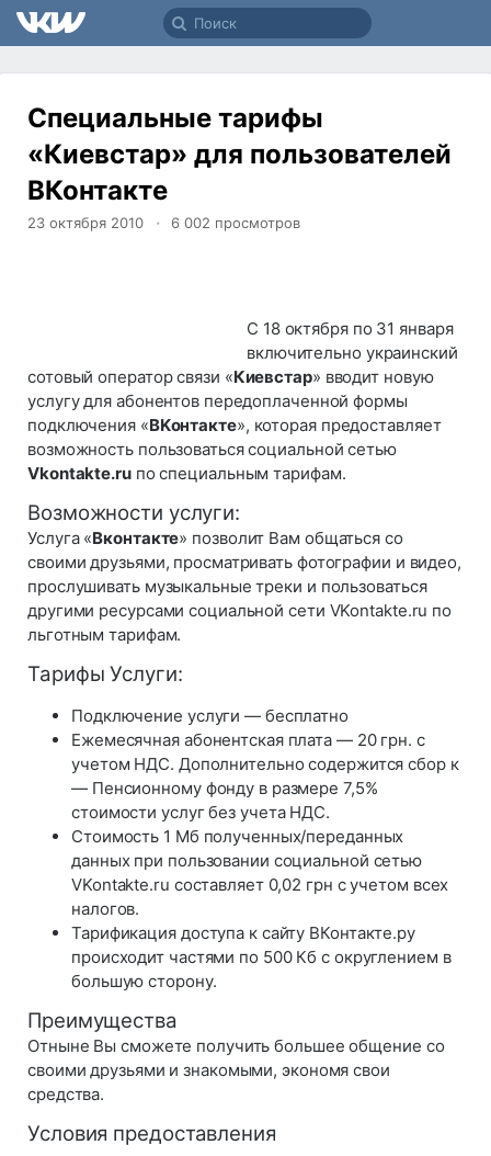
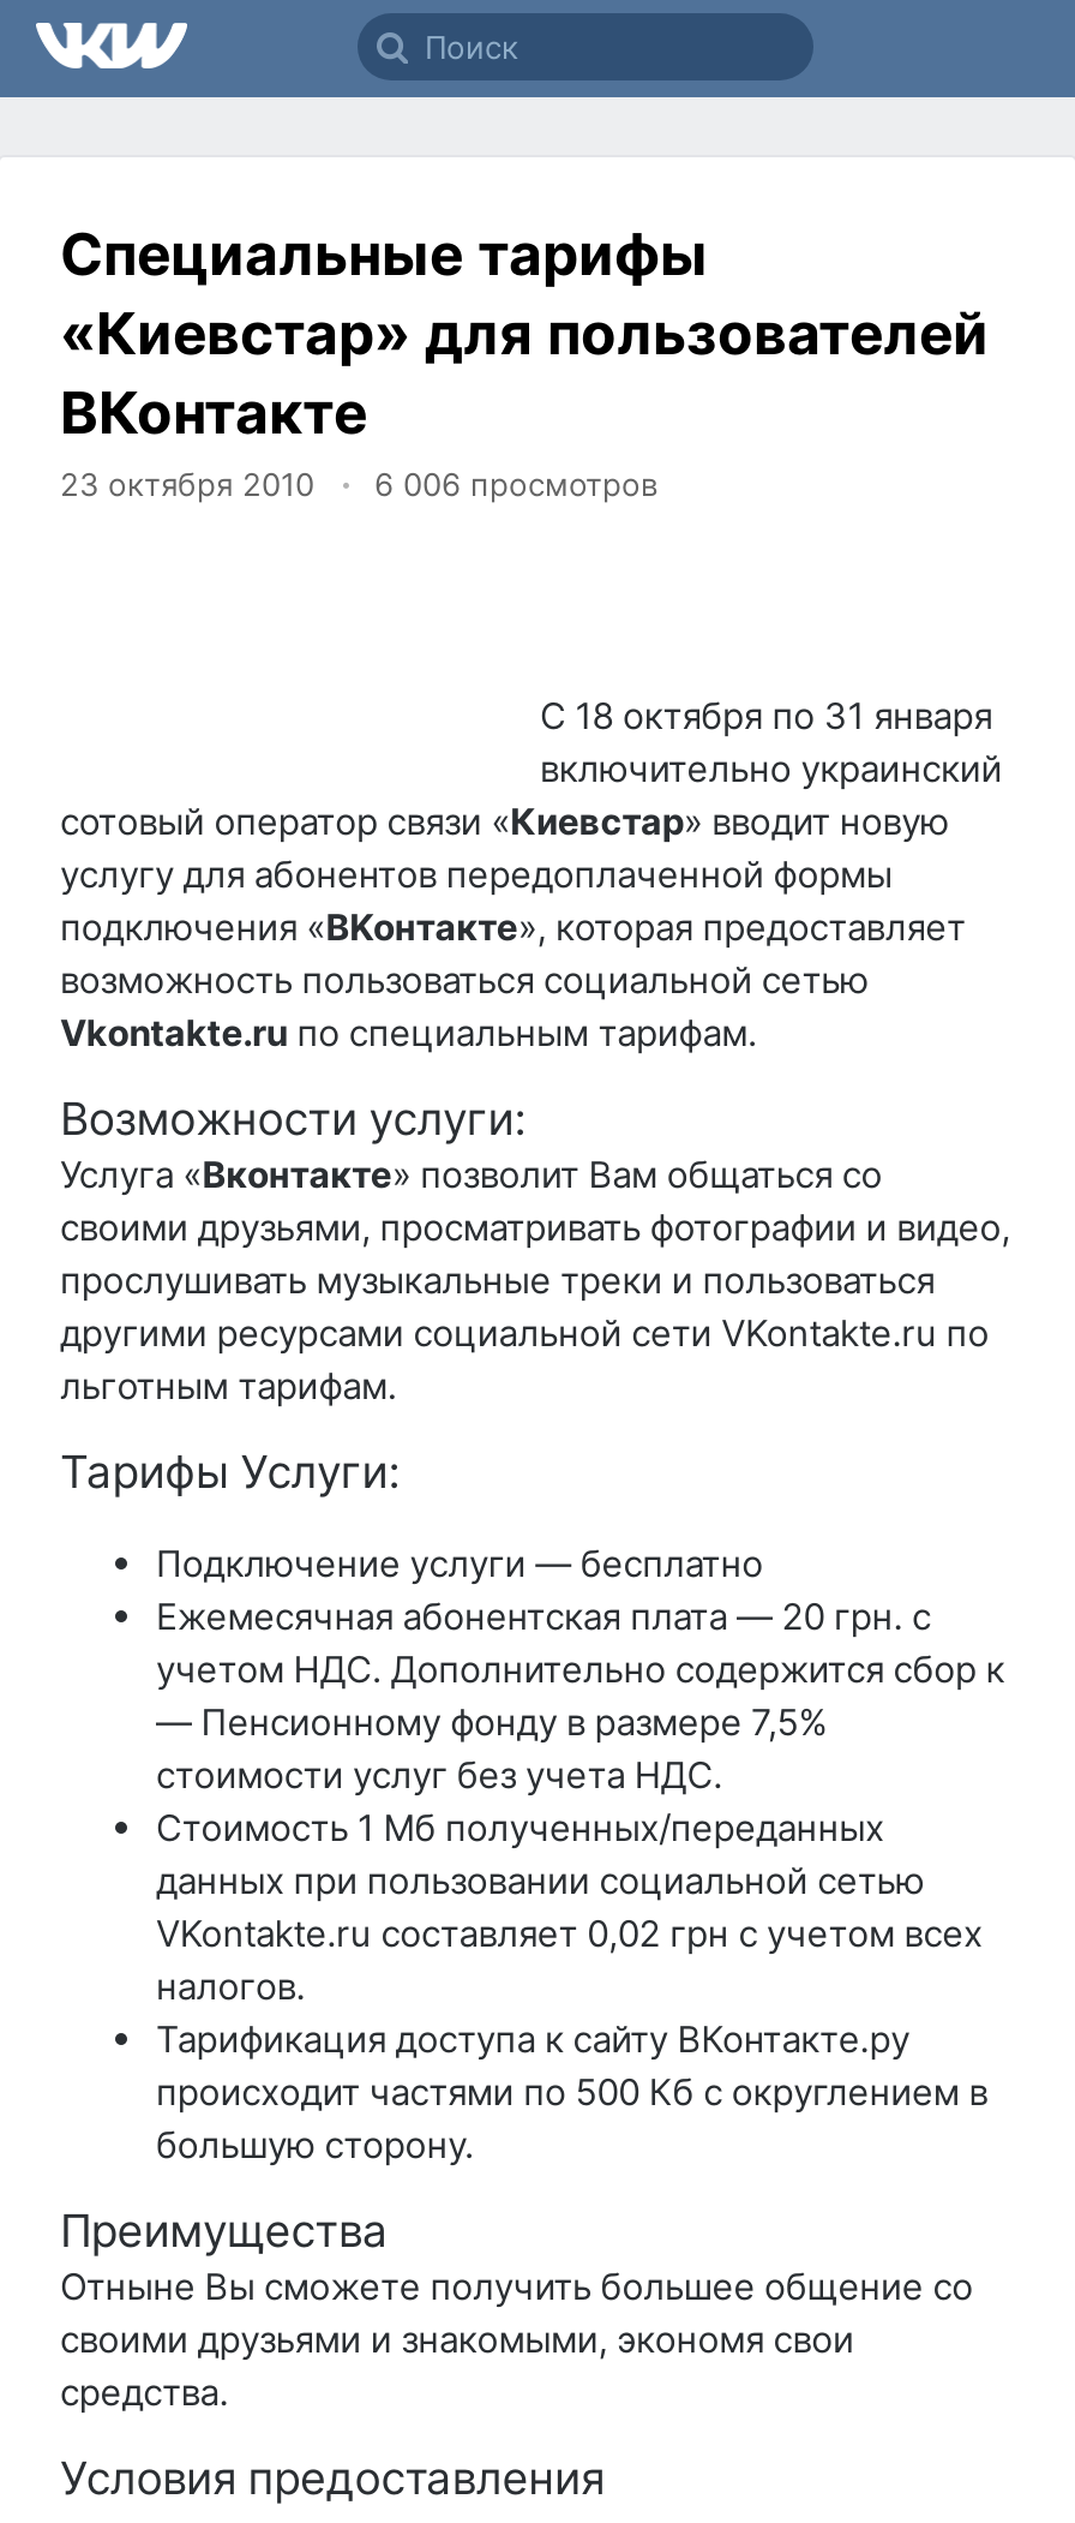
- 23 октября 2010 6 002 просмотров
+ 23 октября 2010 6 006 просмотров
